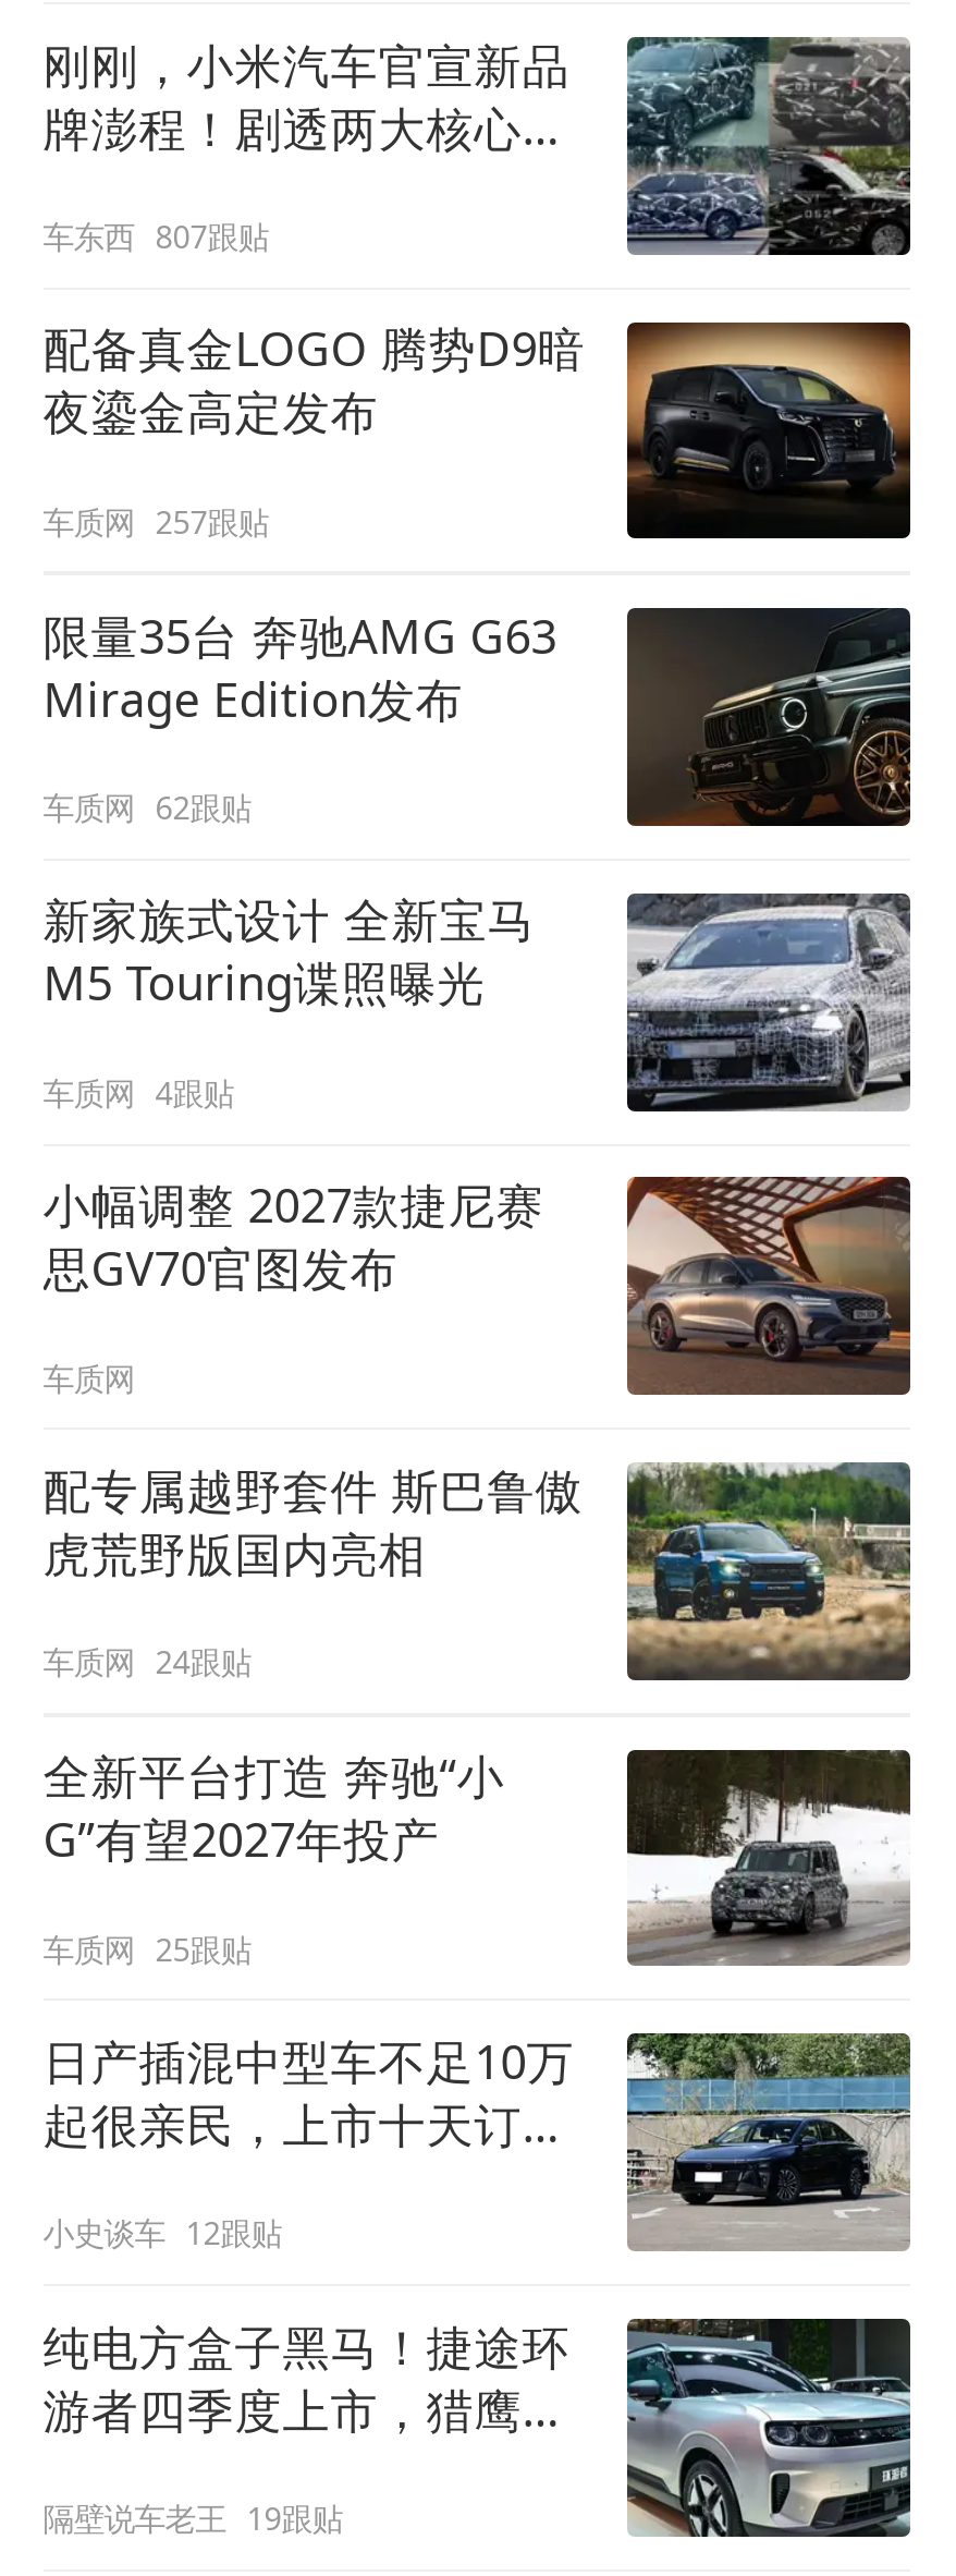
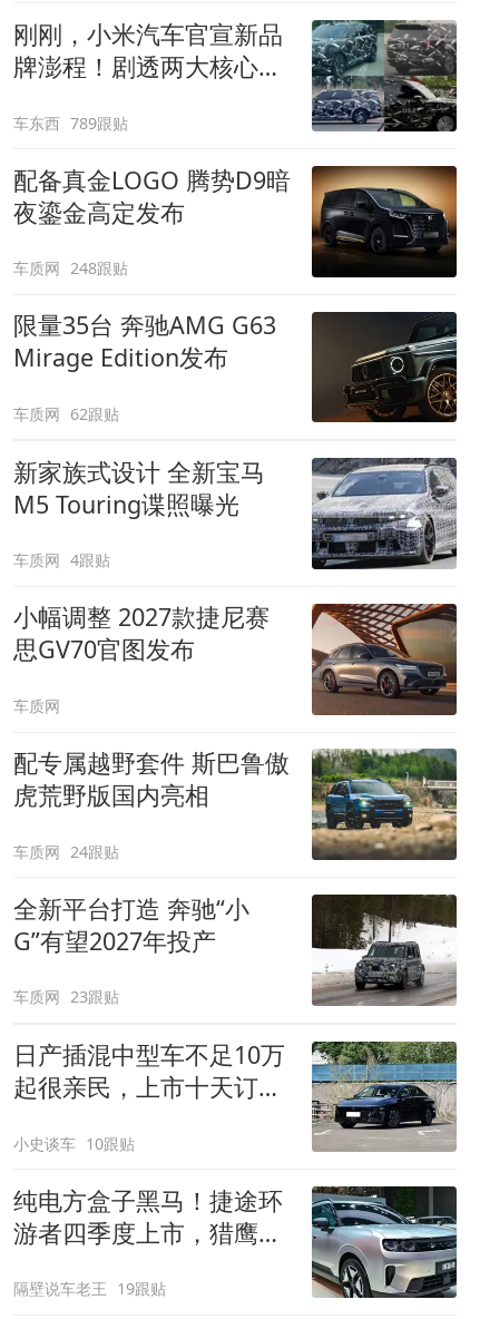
- 车东西 807跟贴
+ 车东西 789跟贴

- 车质网 257跟贴
+ 车质网 248跟贴

- 车质网 25跟贴
+ 车质网 23跟贴

- 小史谈车 12跟贴
+ 小史谈车 10跟贴
